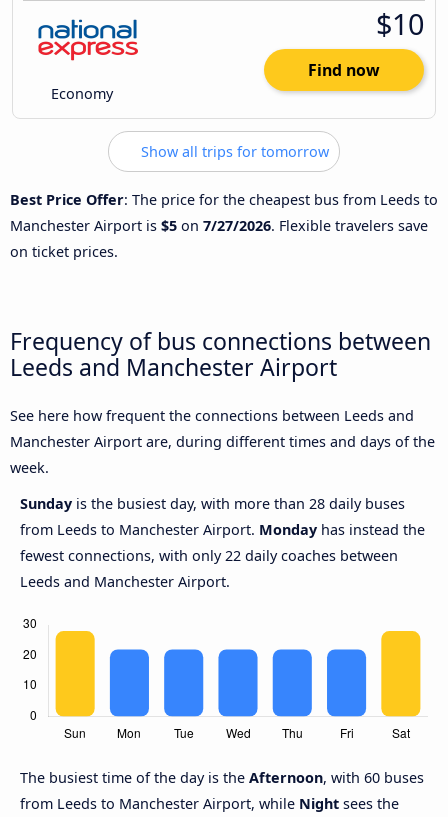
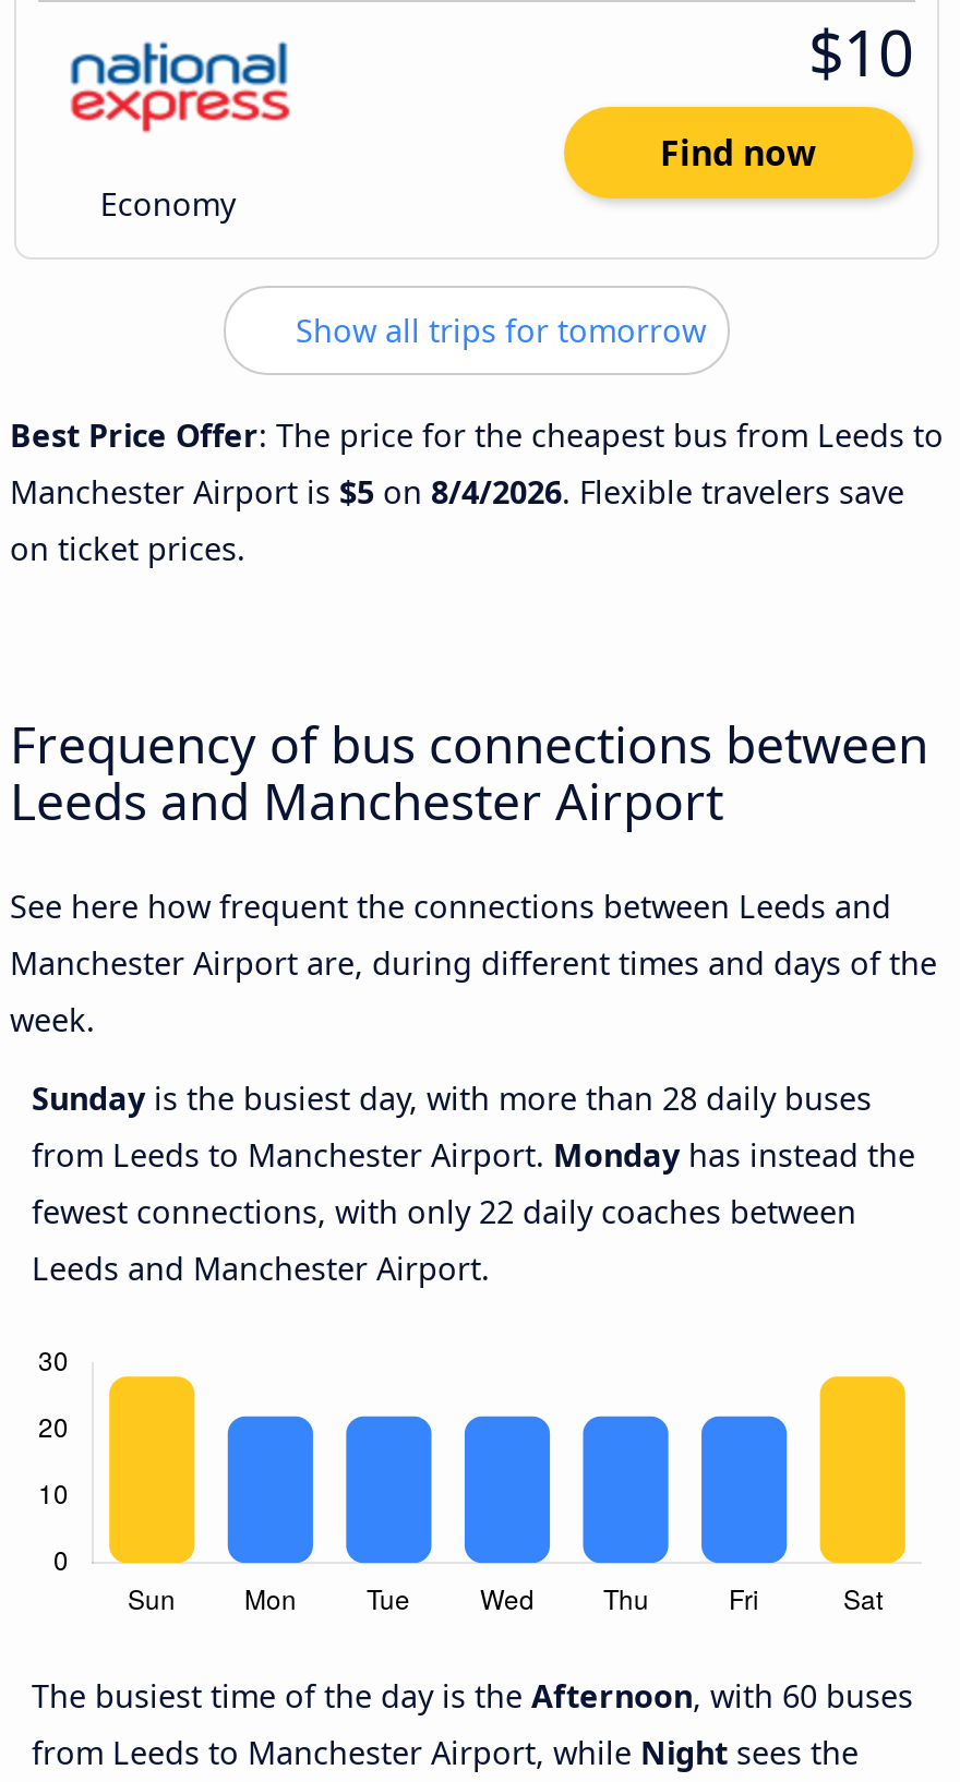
- Manchester Airport is $5 on 7/27/2026. Flexible travelers save
+ Manchester Airport is $5 on 8/4/2026. Flexible travelers save
